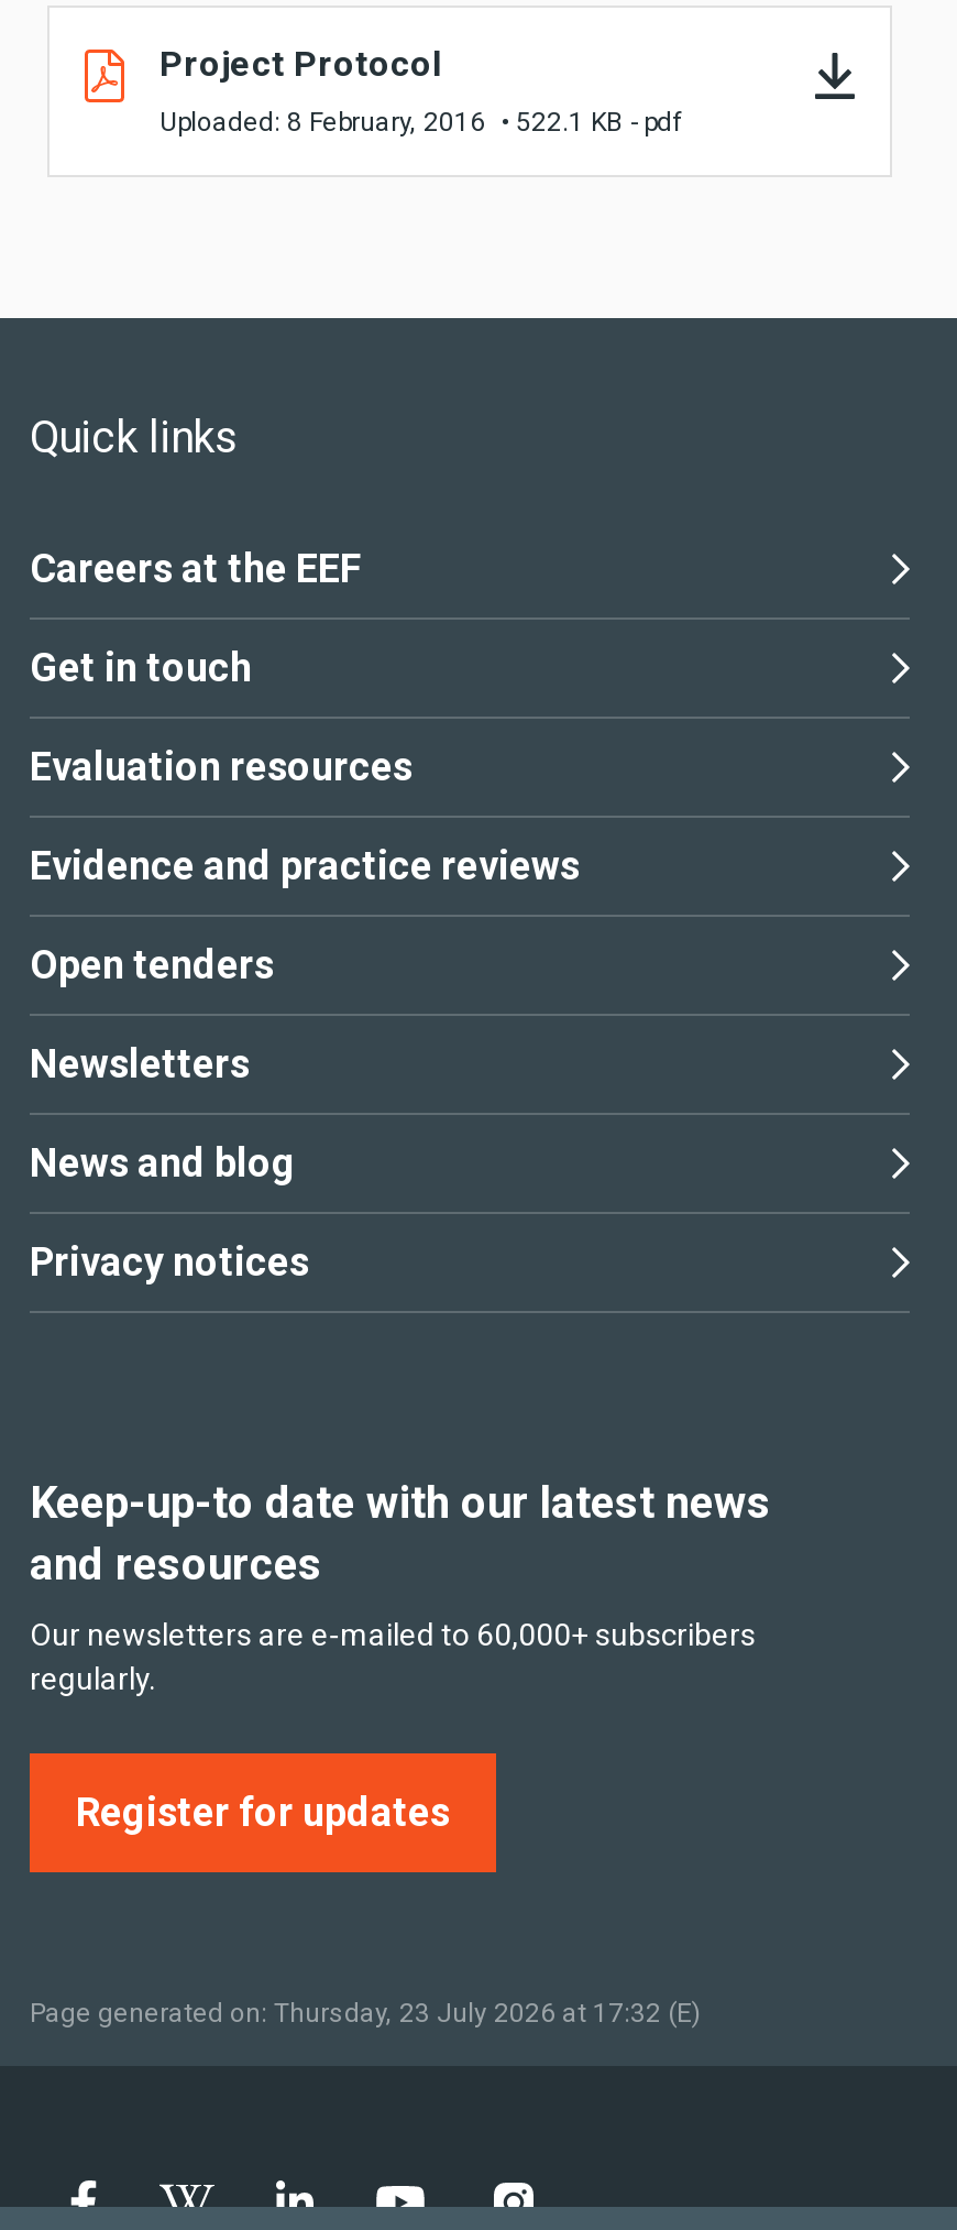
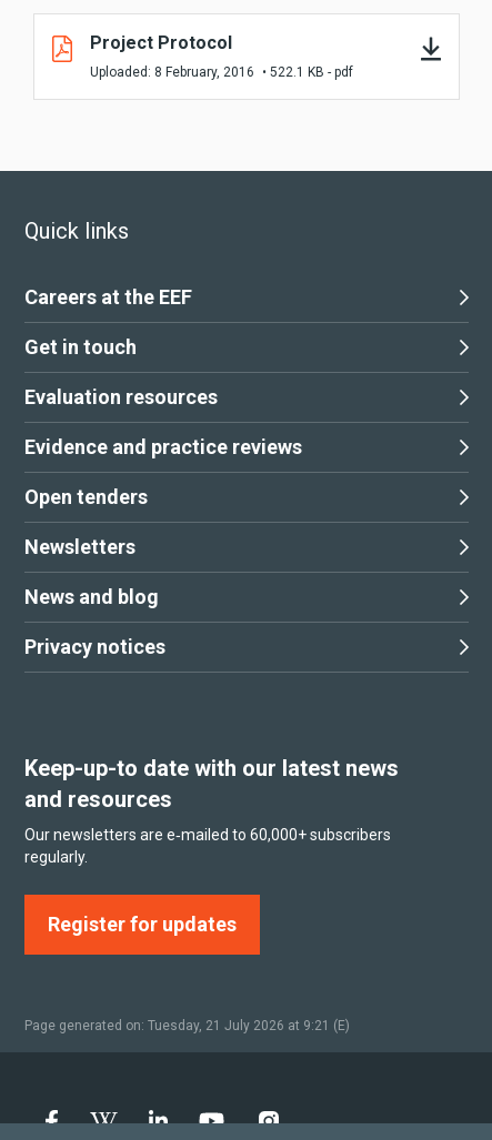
- Page generated on: Thursday, 23 July 2026 at 17:32 (E)
+ Page generated on: Tuesday, 21 July 2026 at 9:21 (E)
